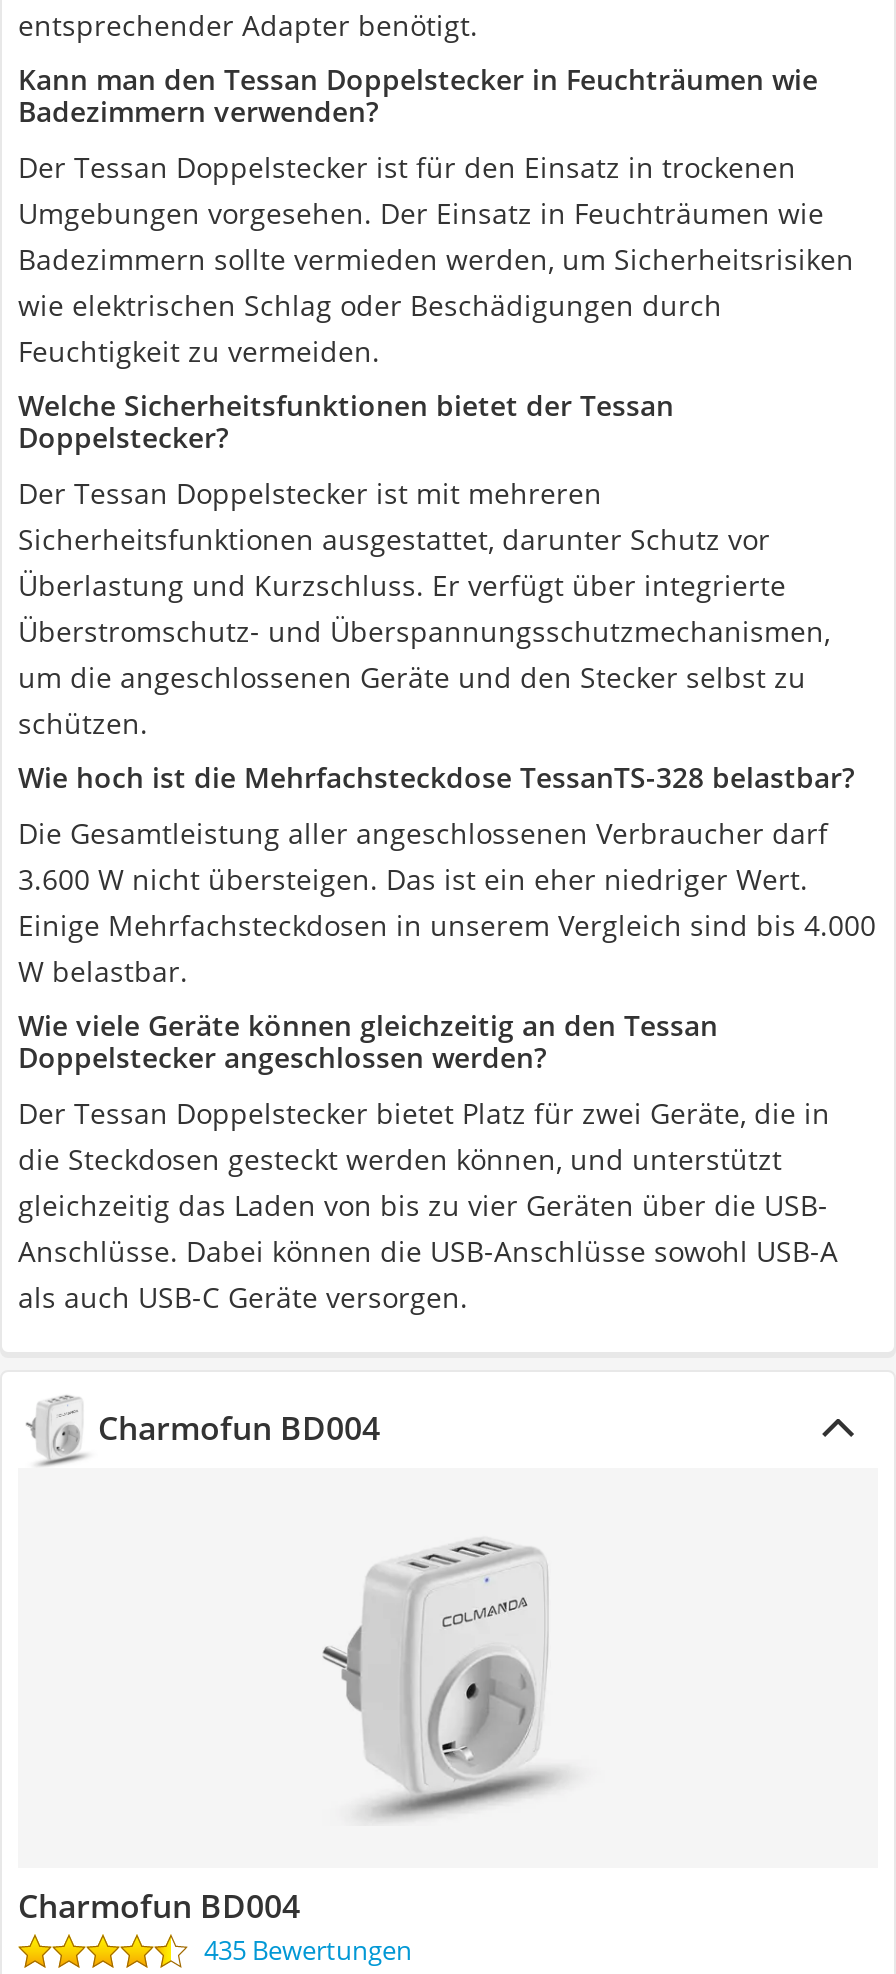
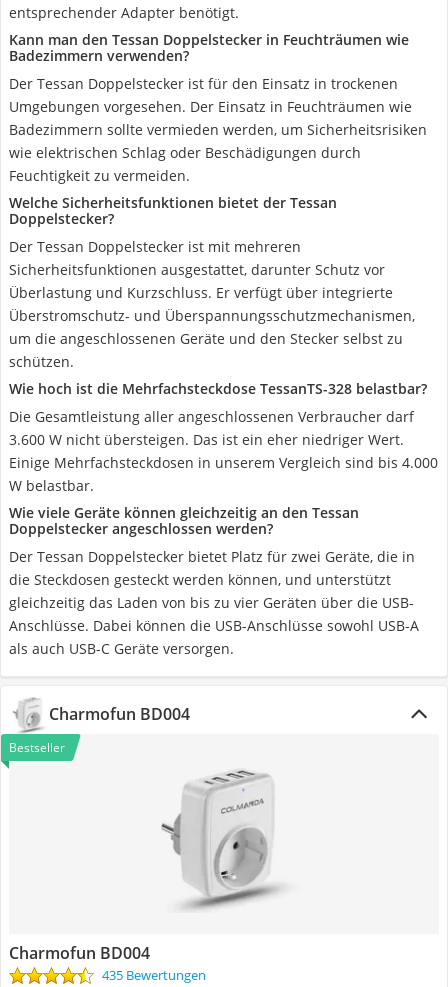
+ Bestseller
